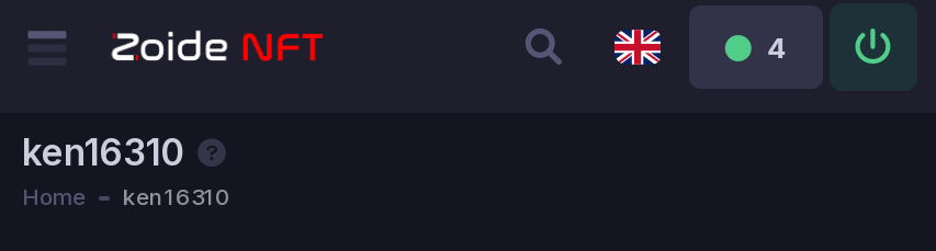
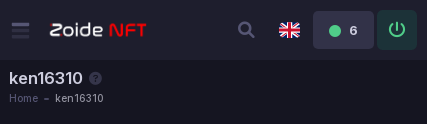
- 4
+ 6
